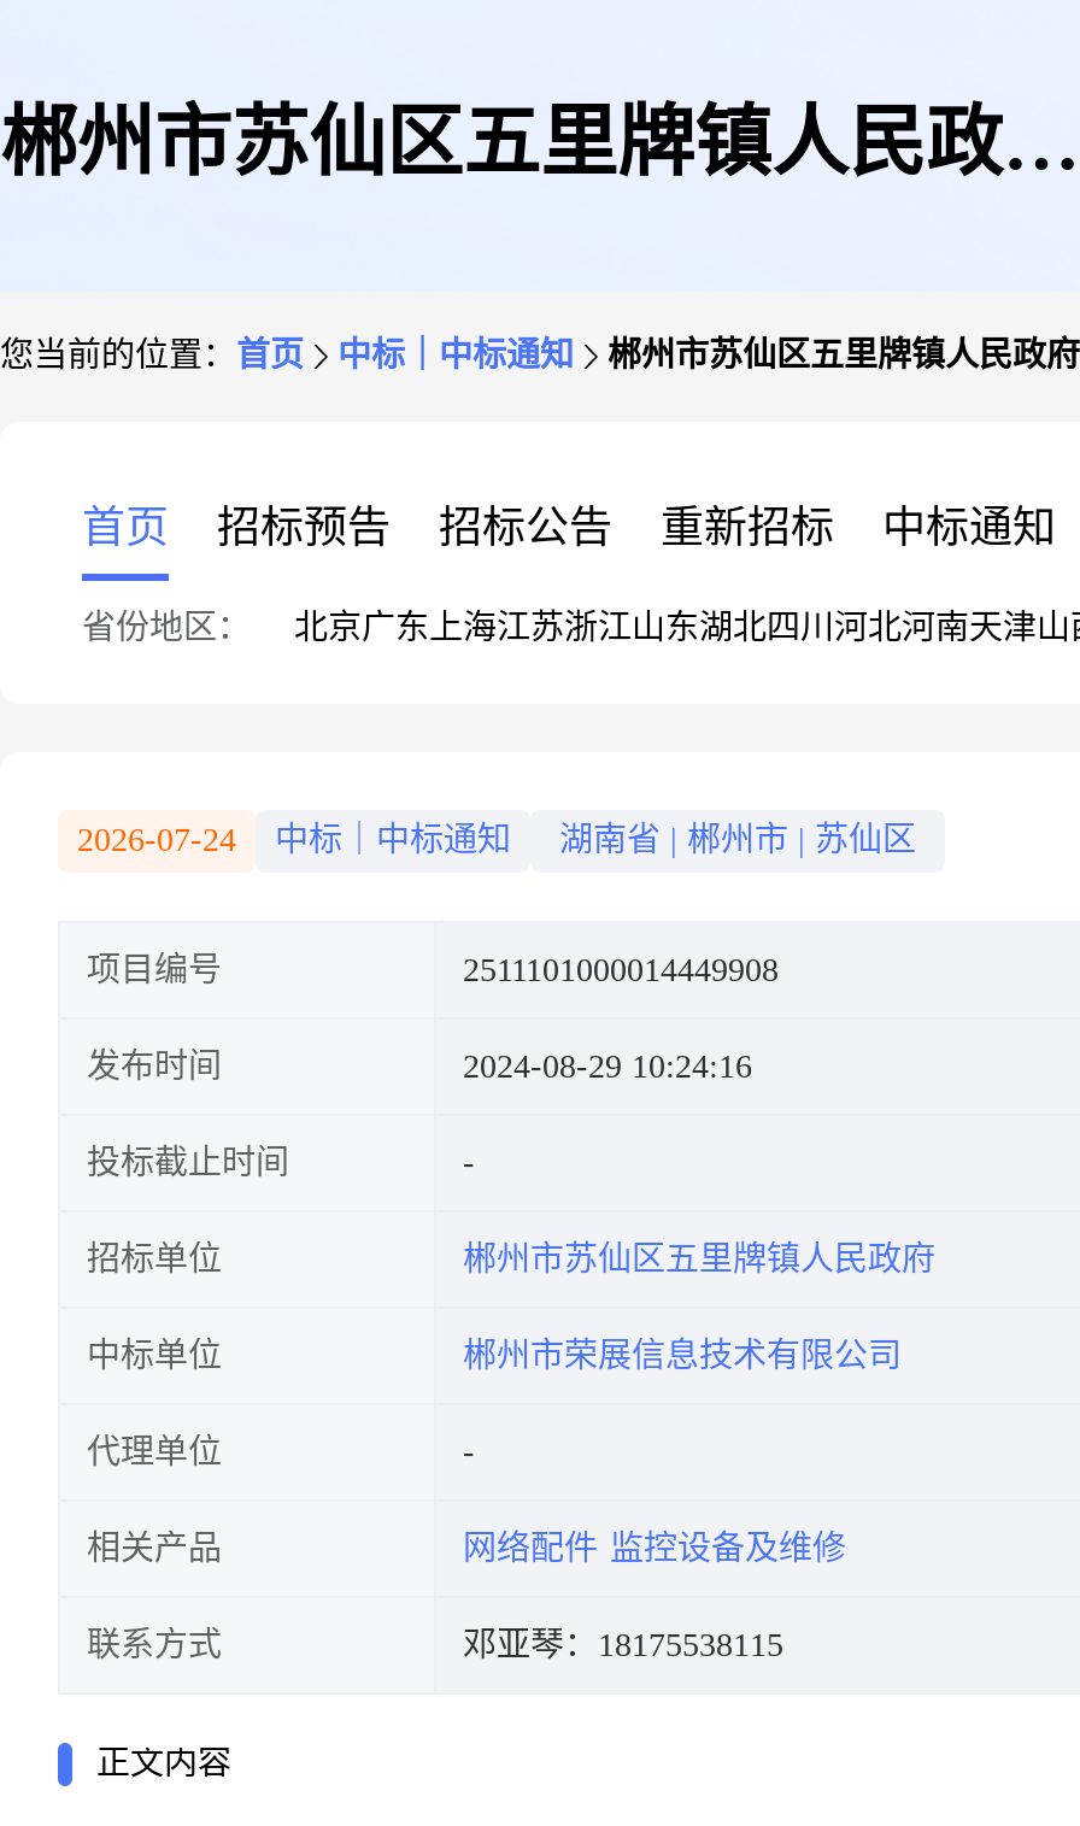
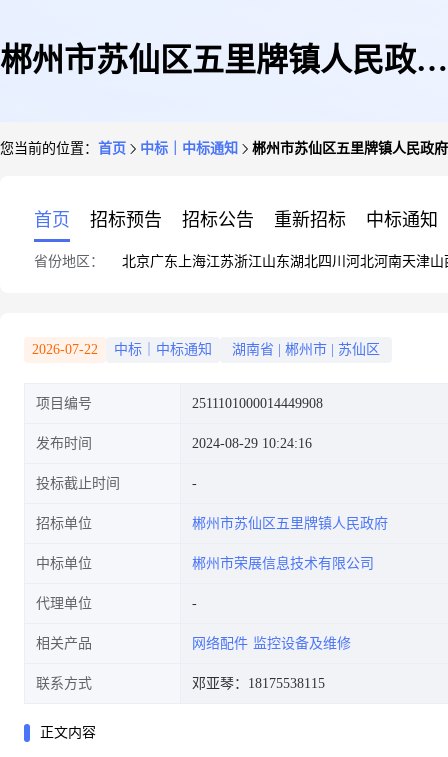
- 2026-07-24
+ 2026-07-22
